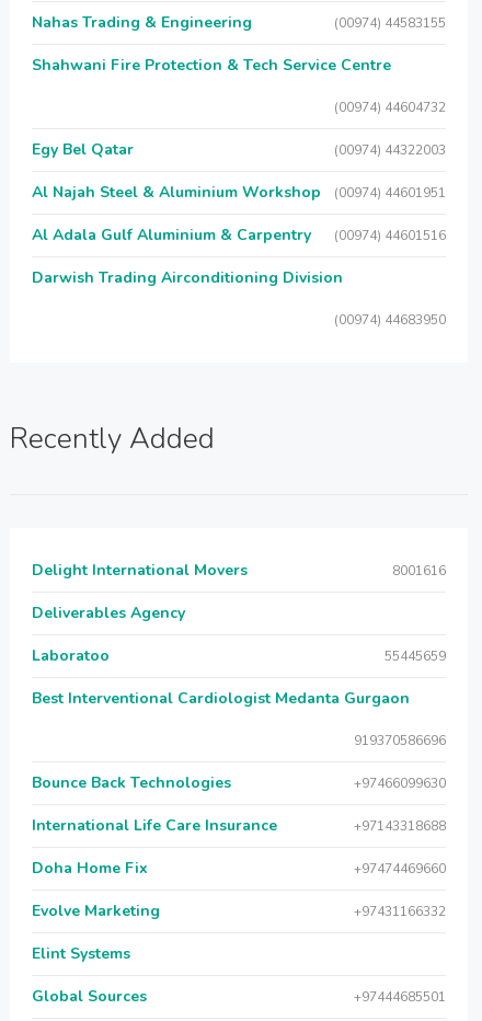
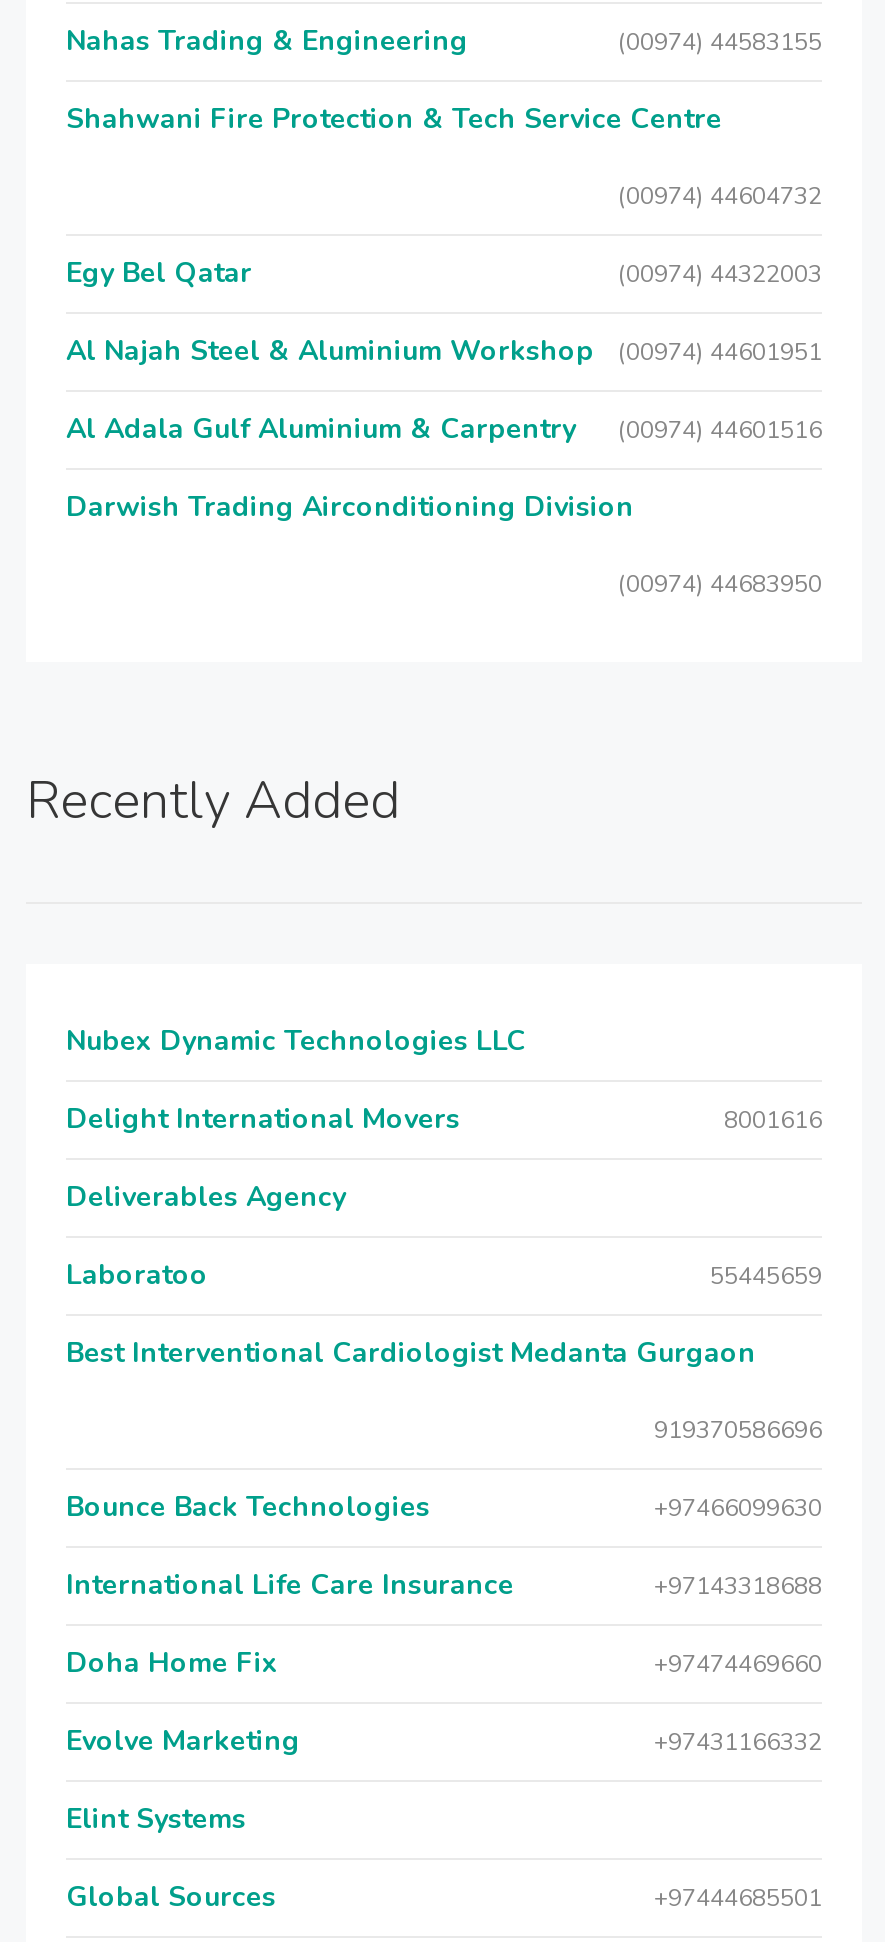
+ Nubex Dynamic Technologies LLC
